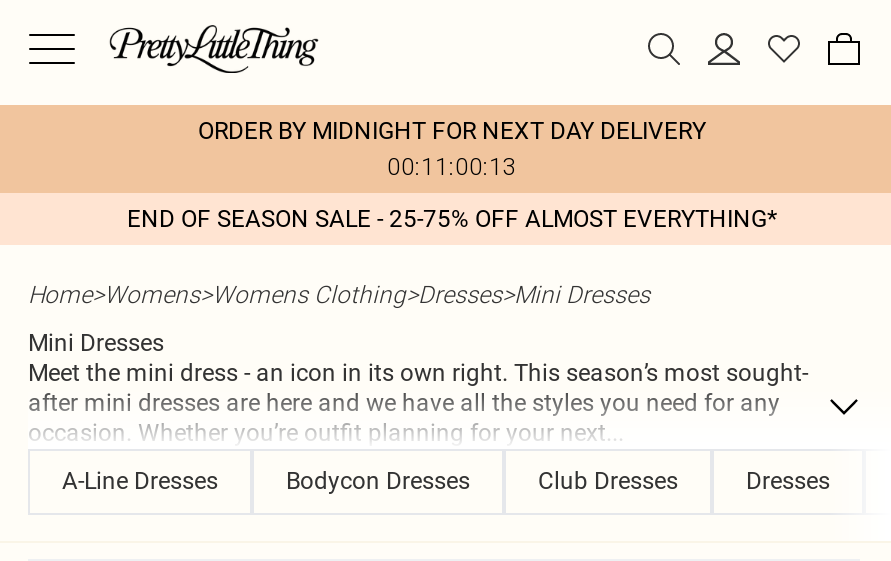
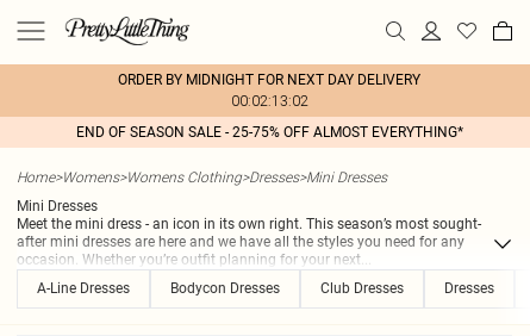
- 00:11:00:13
+ 00:02:13:02
